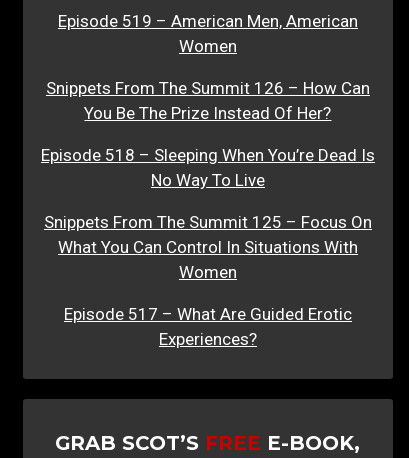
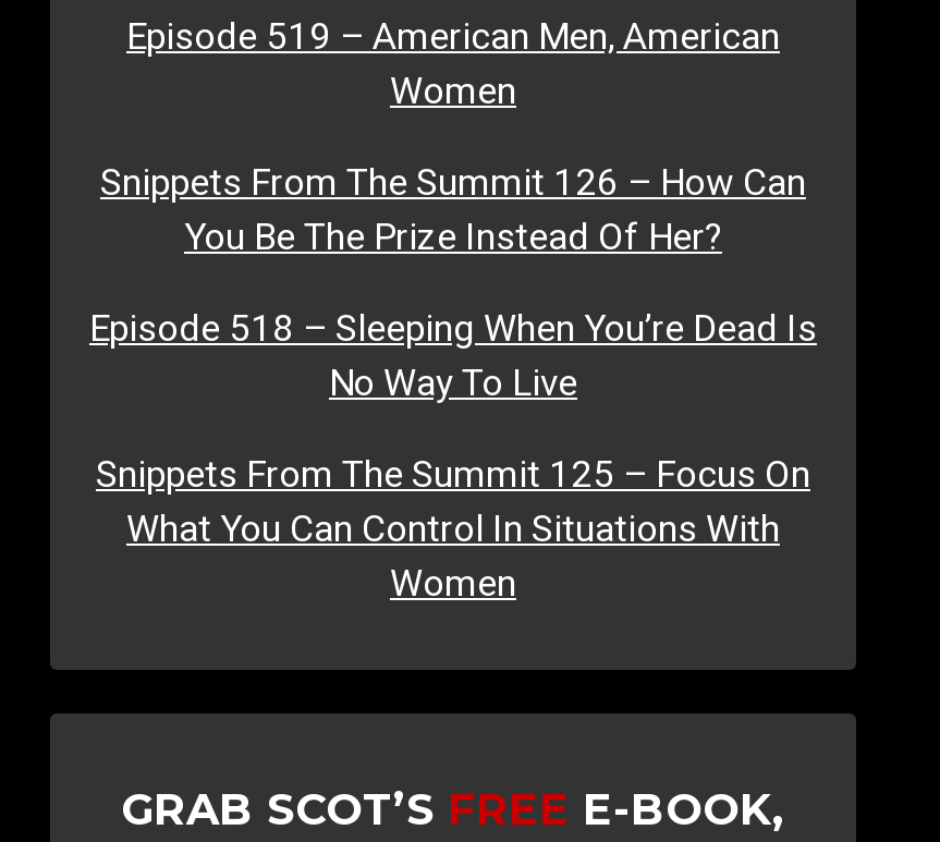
- Episode 517 – What Are Guided Erotic
- Experiences?
